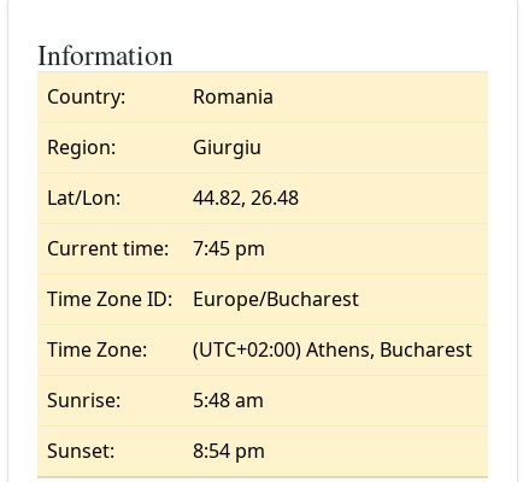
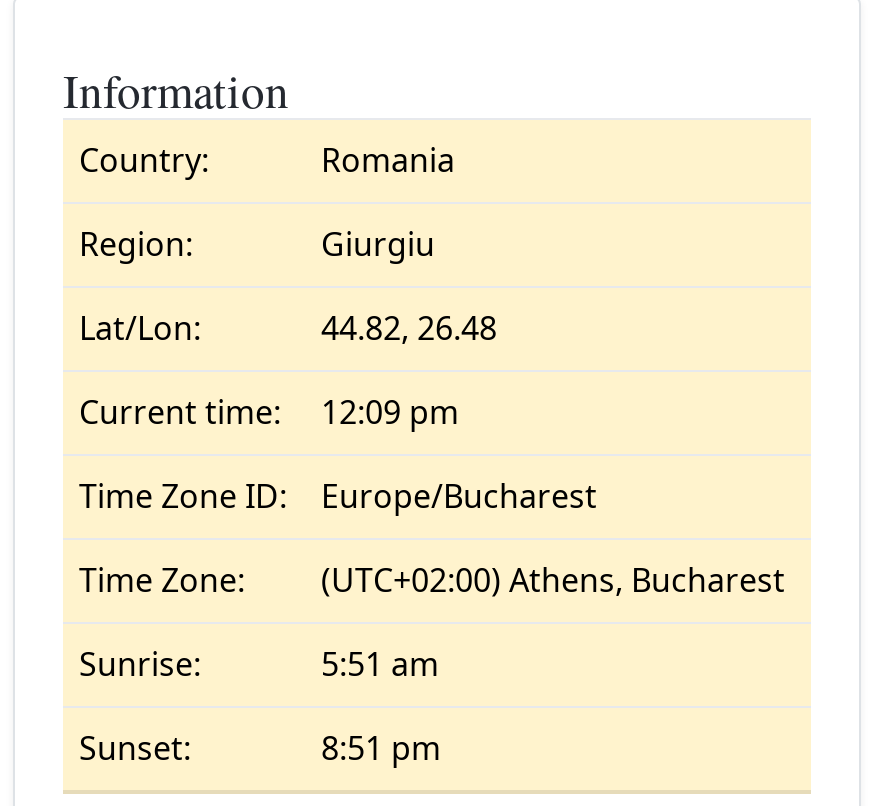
- Current time: 7:45 pm
+ Current time: 12:09 pm

- 5:48 am
+ 5:51 am

- 8:54 pm
+ 8:51 pm
